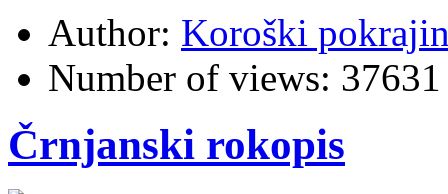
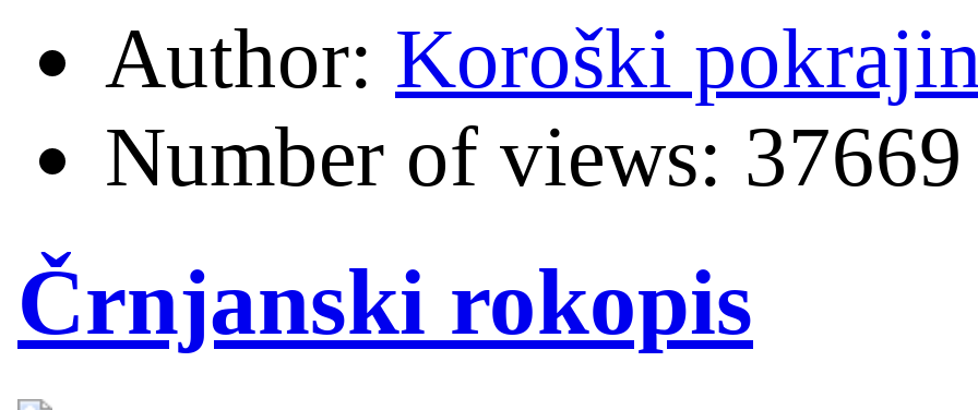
- Number of views: 37631
+ Number of views: 37669
